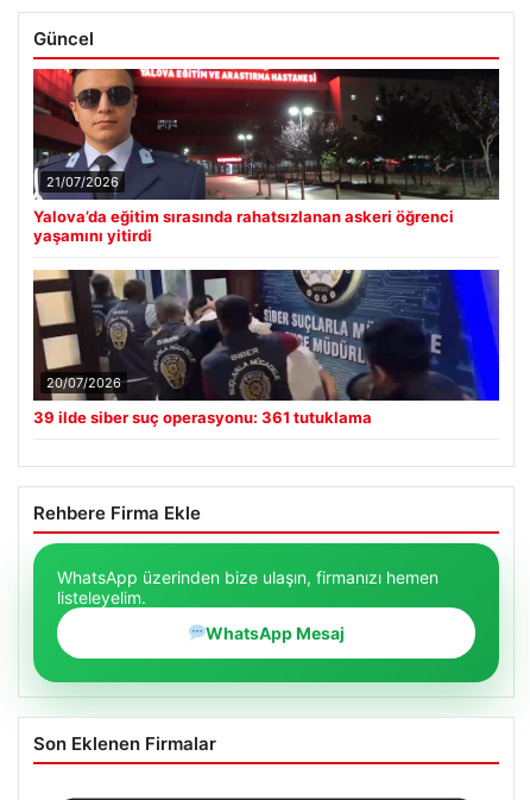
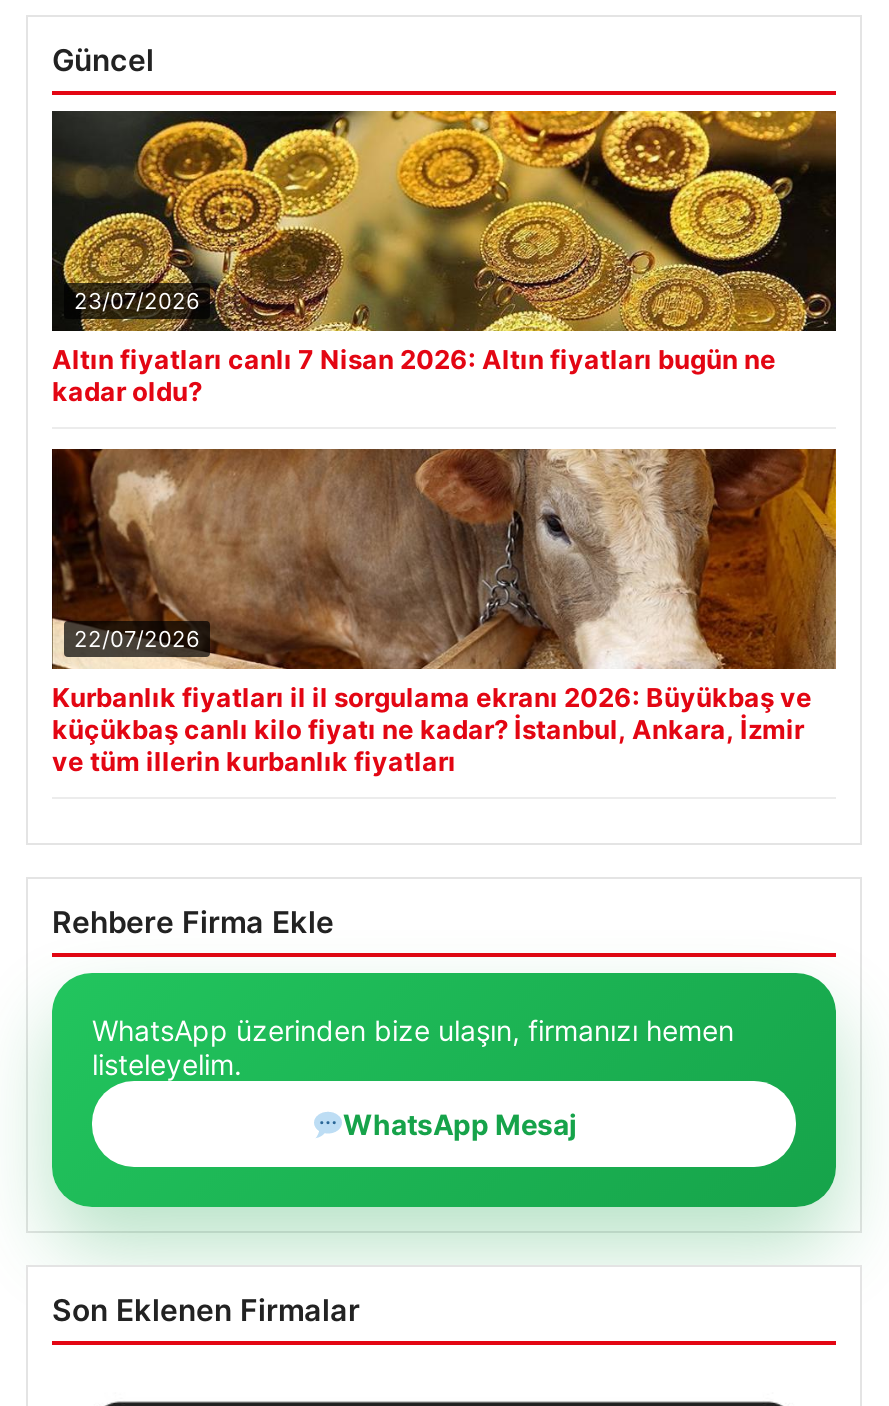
- [image]
- 21/07/2026
+ [image]
+ 23/07/2026

- Yalova’da eğitim sırasında rahatsızlanan askeri öğrenci
- yaşamını yitirdi
+ Altın fiyatları canlı 7 Nisan 2026: Altın fiyatları bugün ne
+ kadar oldu?

- [image]
- 20/07/2026
+ [image]
+ 22/07/2026

- 39 ilde siber suç operasyonu: 361 tutuklama
+ Kurbanlık fiyatları il il sorgulama ekranı 2026: Büyükbaş ve
+ küçükbaş canlı kilo fiyatı ne kadar? İstanbul, Ankara, İzmir
+ ve tüm illerin kurbanlık fiyatları
